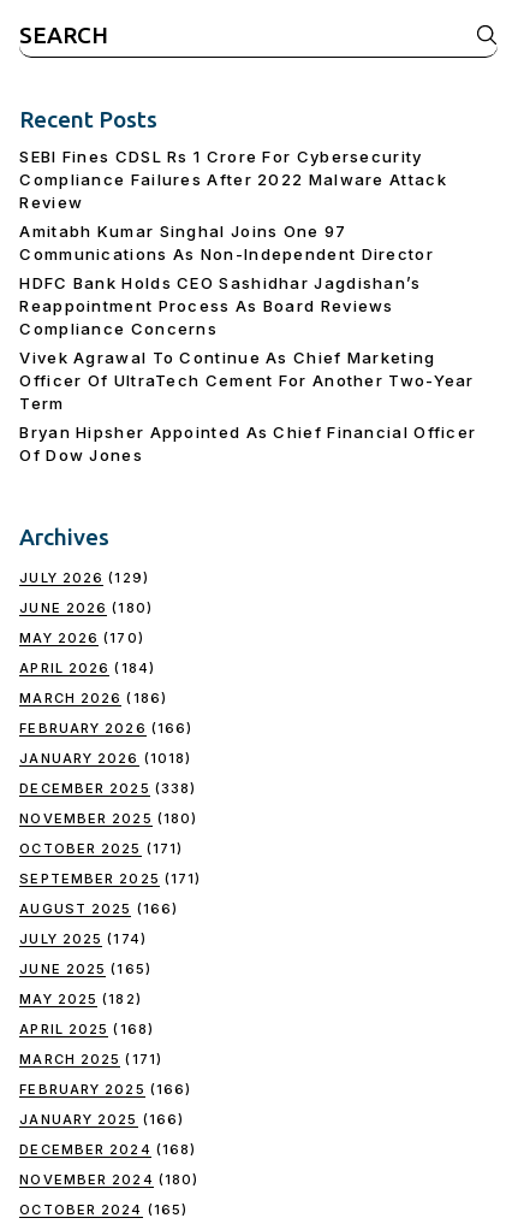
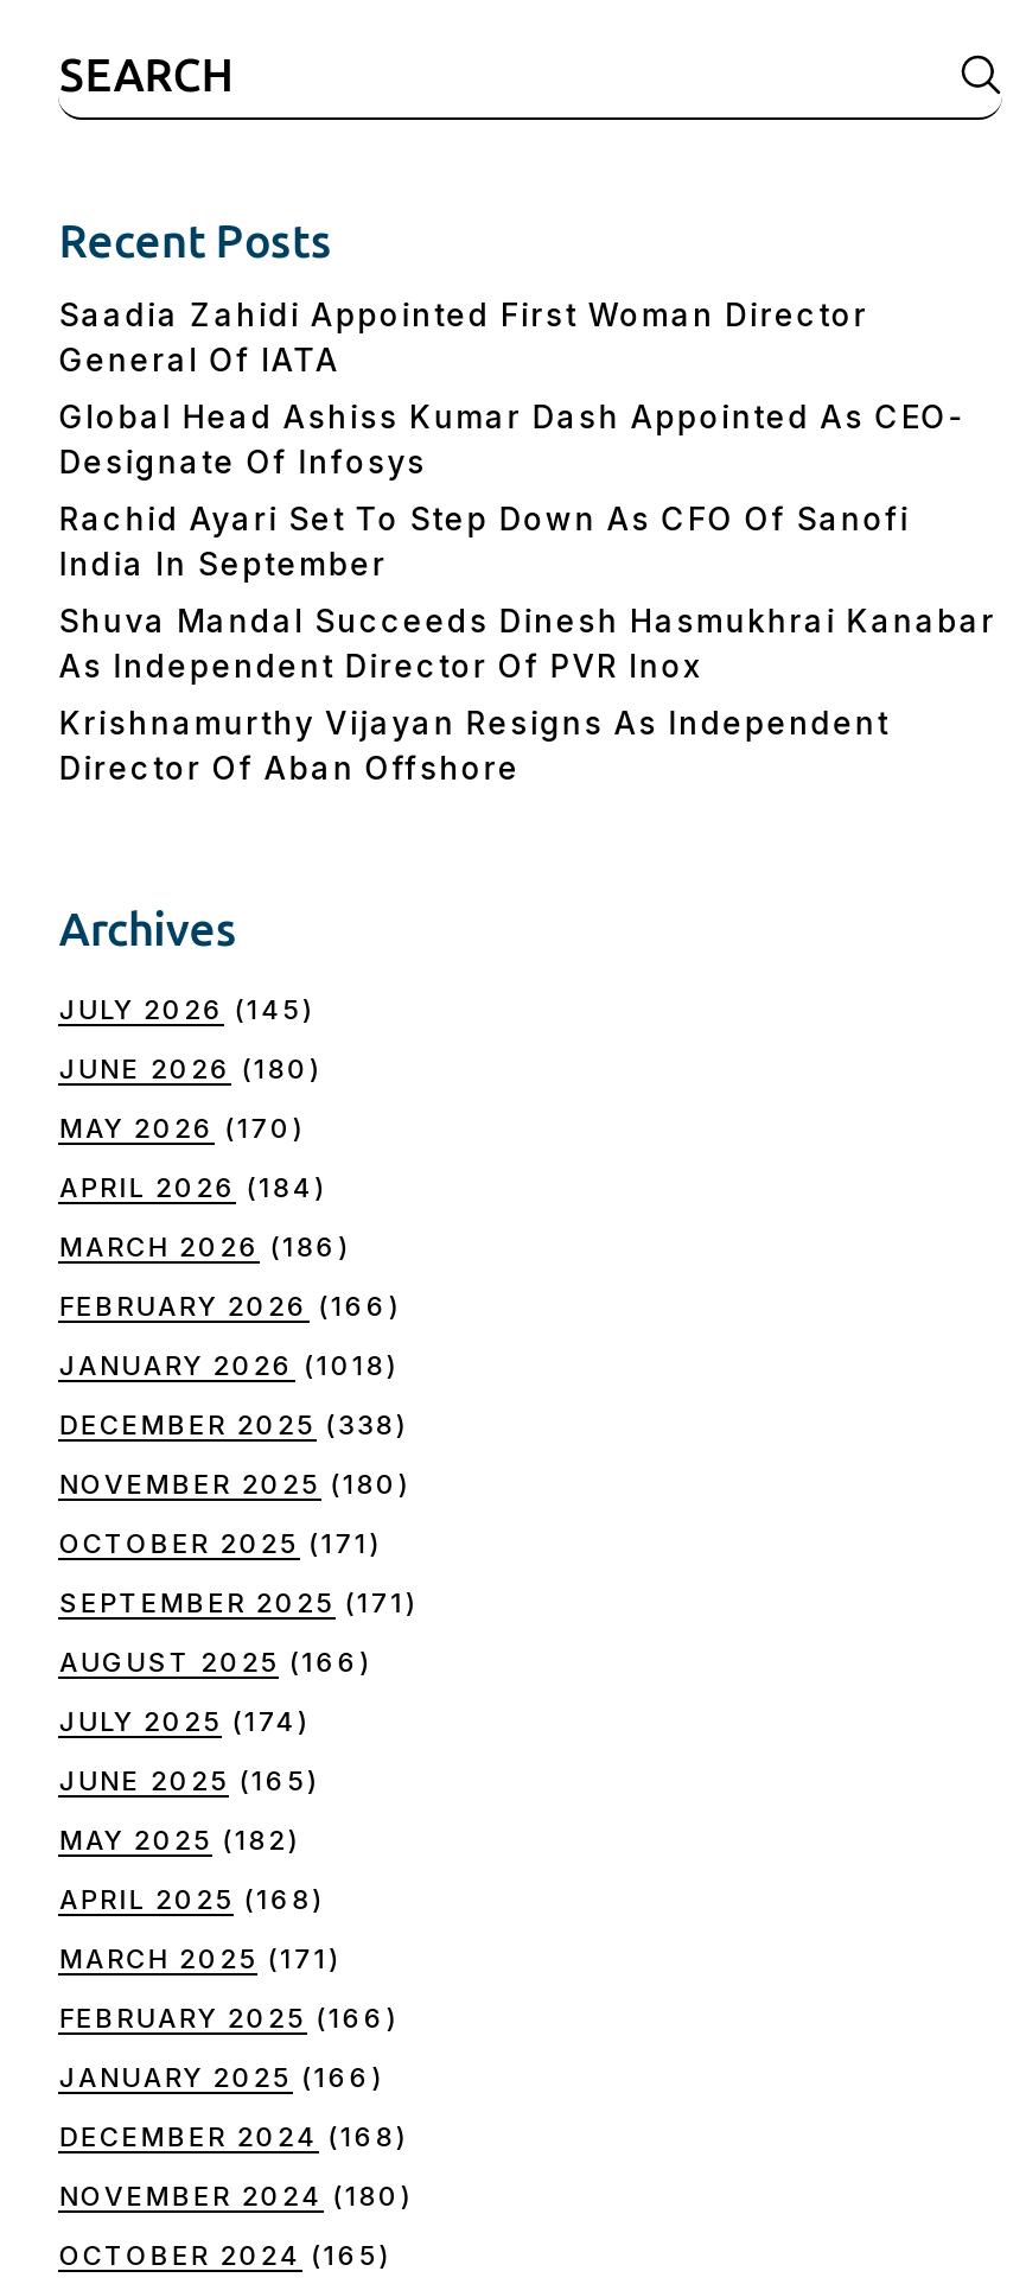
- SEBI Fines CDSL Rs 1 Crore For Cybersecurity
- Compliance Failures After 2022 Malware Attack
- Review
+ Saadia Zahidi Appointed First Woman Director
+ General Of IATA

- Amitabh Kumar Singhal Joins One 97
- Communications As Non-Independent Director
+ Global Head Ashiss Kumar Dash Appointed As CEO-
+ Designate Of Infosys

- HDFC Bank Holds CEO Sashidhar Jagdishan’s
- Reappointment Process As Board Reviews
- Compliance Concerns
+ Rachid Ayari Set To Step Down As CFO Of Sanofi
+ India In September

- Vivek Agrawal To Continue As Chief Marketing
- Officer Of UltraTech Cement For Another Two-Year
- Term
+ Shuva Mandal Succeeds Dinesh Hasmukhrai Kanabar
+ As Independent Director Of PVR Inox

- Bryan Hipsher Appointed As Chief Financial Officer
- Of Dow Jones
+ Krishnamurthy Vijayan Resigns As Independent
+ Director Of Aban Offshore

- JULY 2026 (129)
+ JULY 2026 (145)
